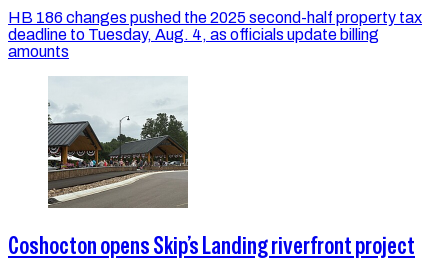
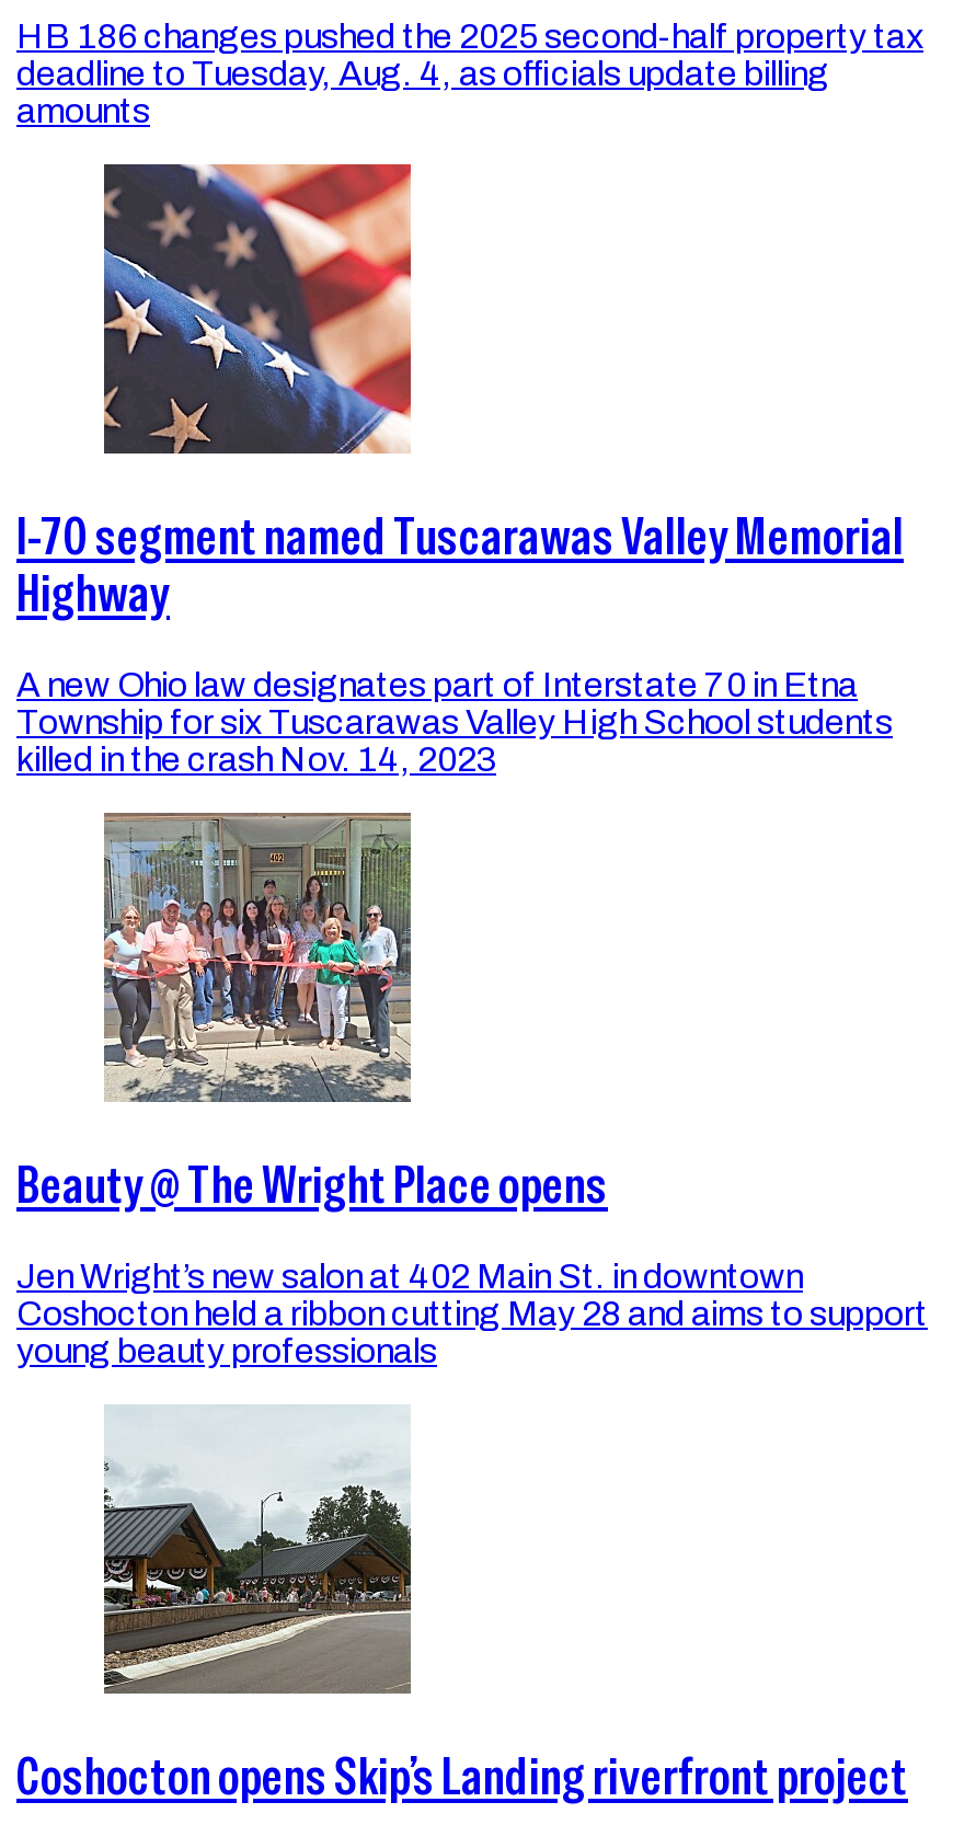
+ [image]
+ I-70 segment named Tuscarawas Valley Memorial
+ Highway
+ A new Ohio law designates part of Interstate 70 in Etna
+ Township for six Tuscarawas Valley High School students
+ killed in the crash Nov. 14, 2023

+ [image]
+ Beauty @ The Wright Place opens
+ Jen Wright’s new salon at 402 Main St. in downtown
+ Coshocton held a ribbon cutting May 28 and aims to support
+ young beauty professionals
